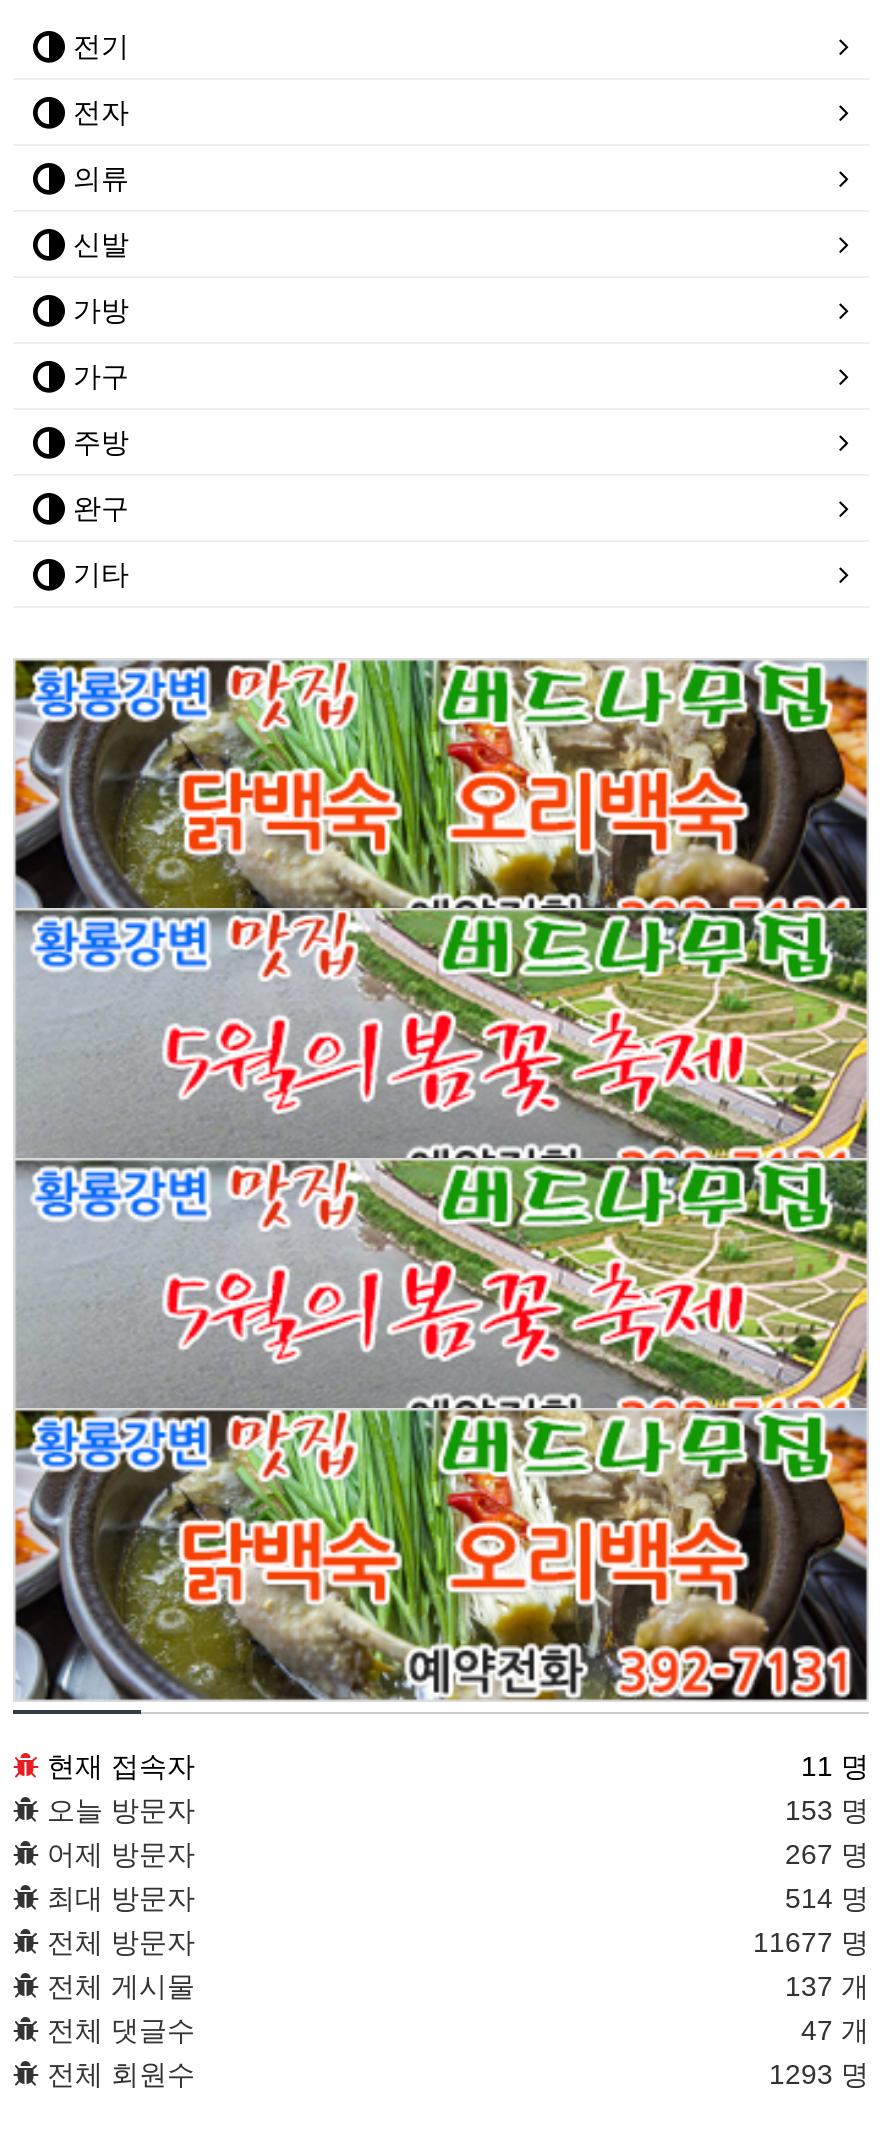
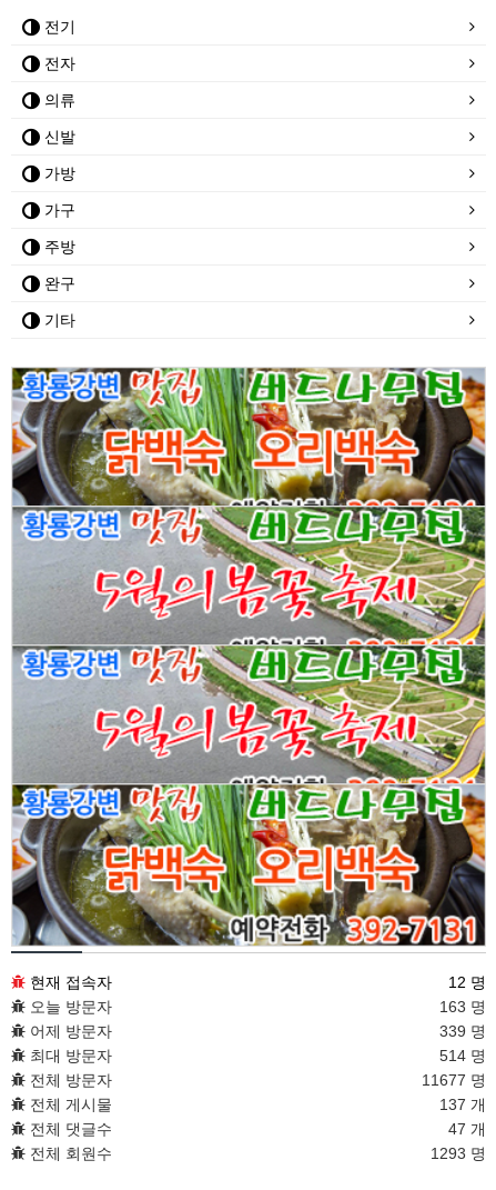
- 11 명
+ 12 명

- 153 명
+ 163 명

- 267 명
+ 339 명
